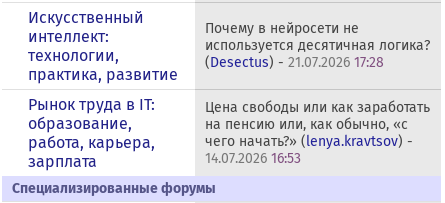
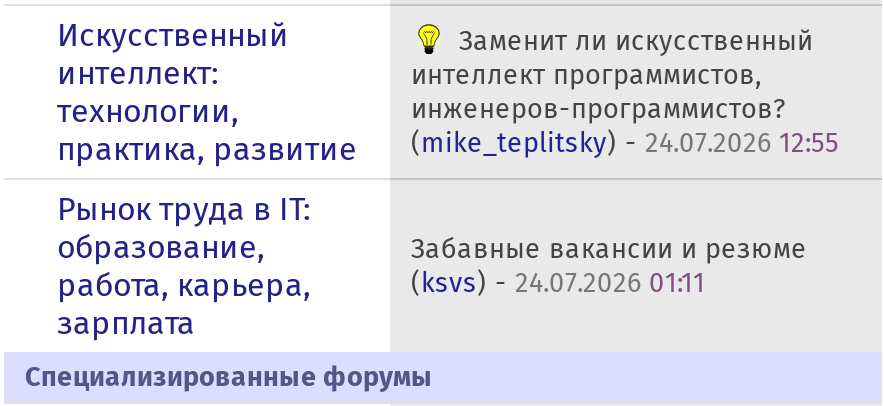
- Почему в нейросети не
- используется десятичная логика?
- (Desectus) - 21.07.2026 17:28
+ Заменит ли искусственный
+ интеллект программистов,
+ инженеров-программистов?
+ (mike_teplitsky) - 24.07.2026 12:55

- Цена свободы или как заработать
- на пенсию или, как обычно, «с
- чего начать?» (lenya.kravtsov) -
- 14.07.2026 16:53
+ Забавные вакансии и резюме
+ (ksvs) - 24.07.2026 01:11
